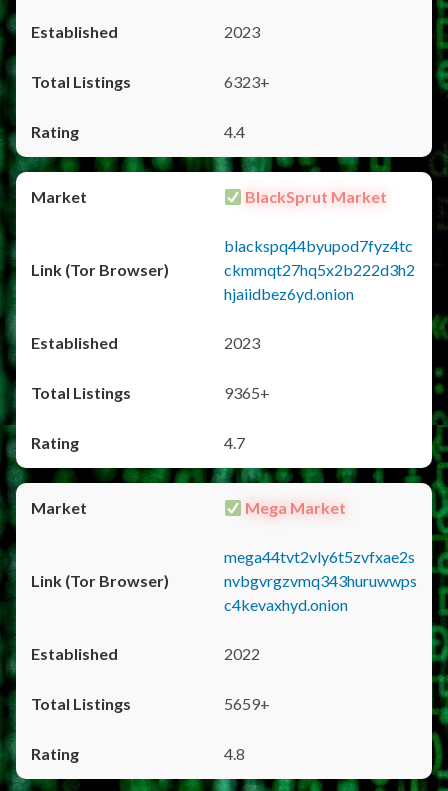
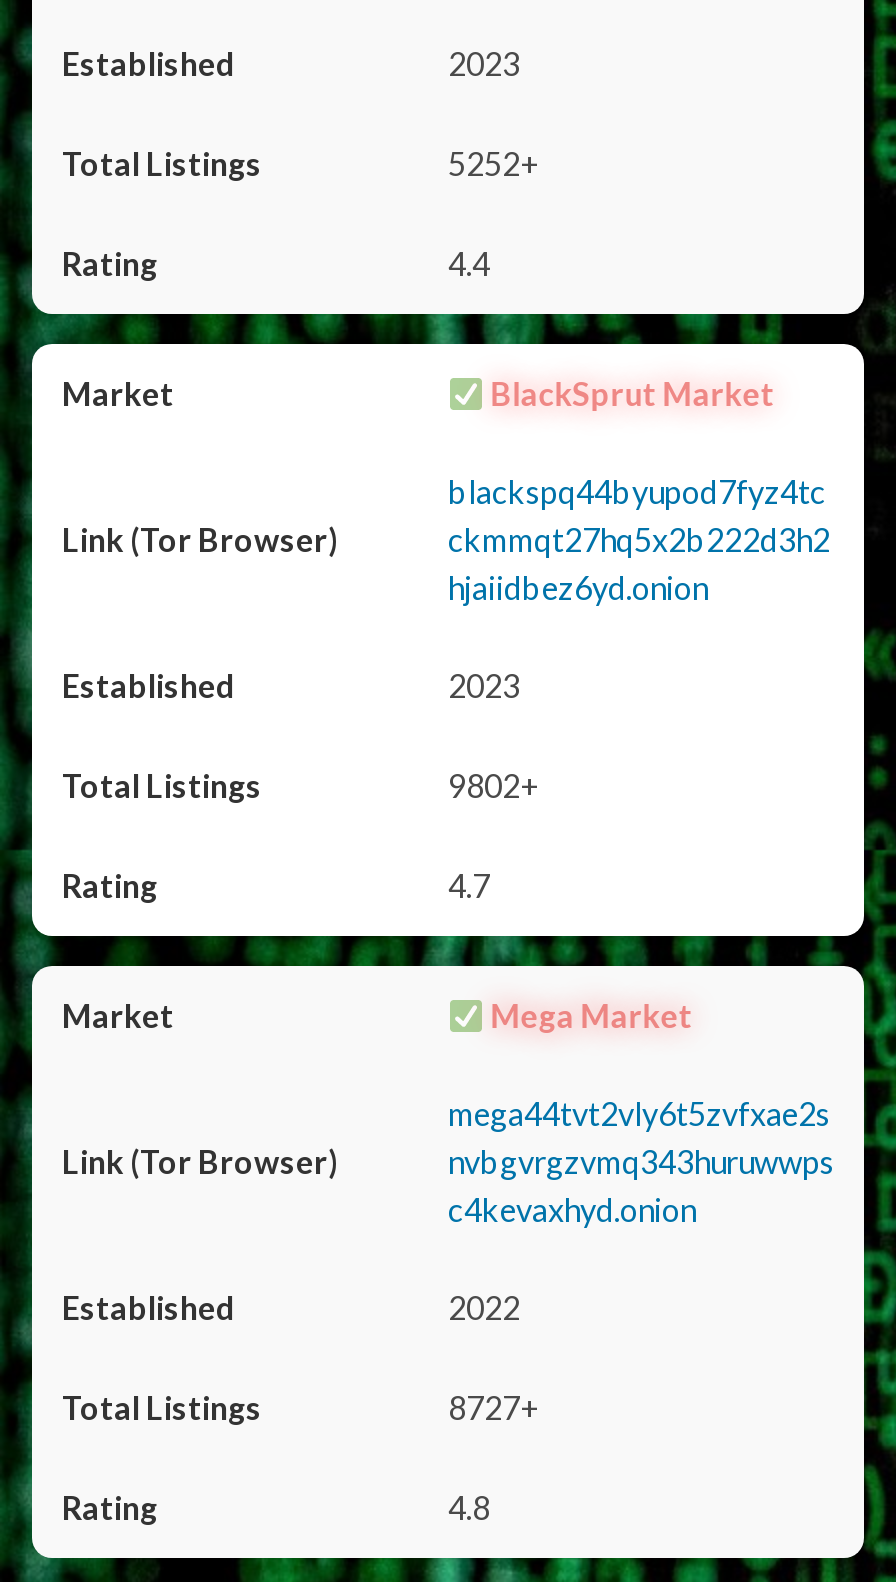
- 6323+
+ 5252+

- 9365+
+ 9802+

- 5659+
+ 8727+
